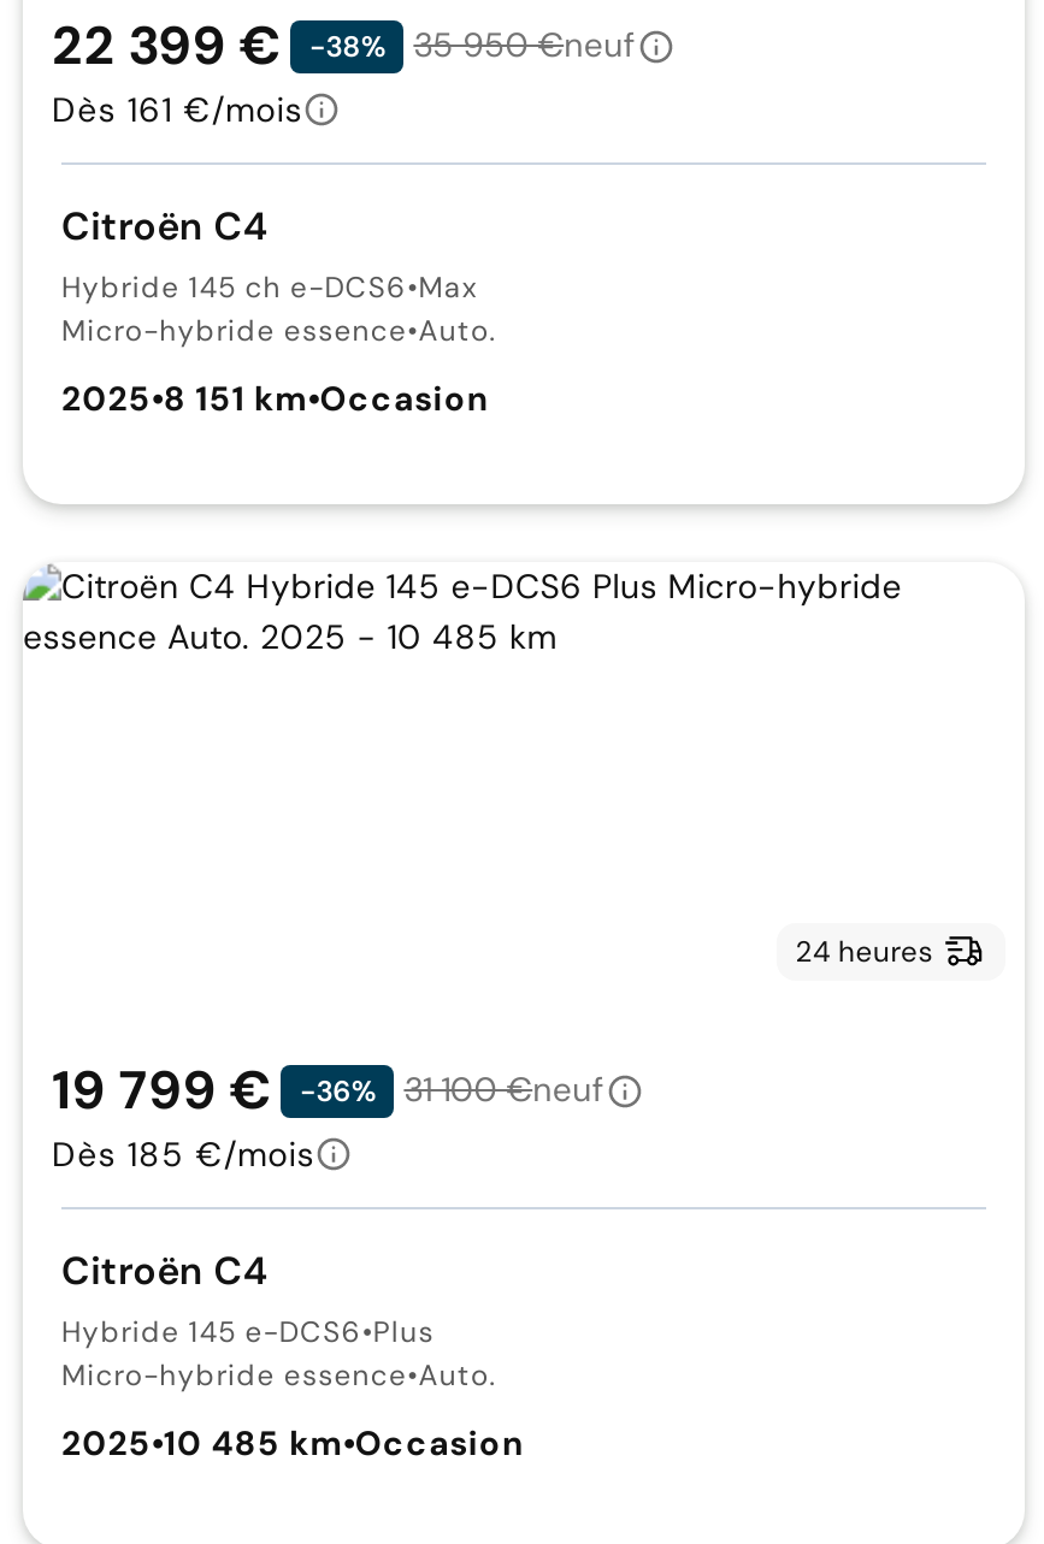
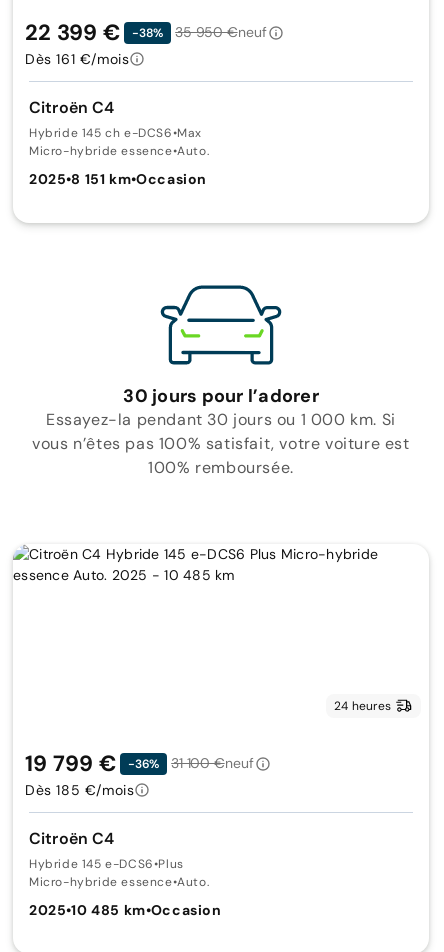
+ [image]
+ 30 jours pour l’adorer
+ Essayez-la pendant 30 jours ou 1 000 km. Si
+ vous n’êtes pas 100% satisfait, votre voiture est
+ 100% remboursée.
